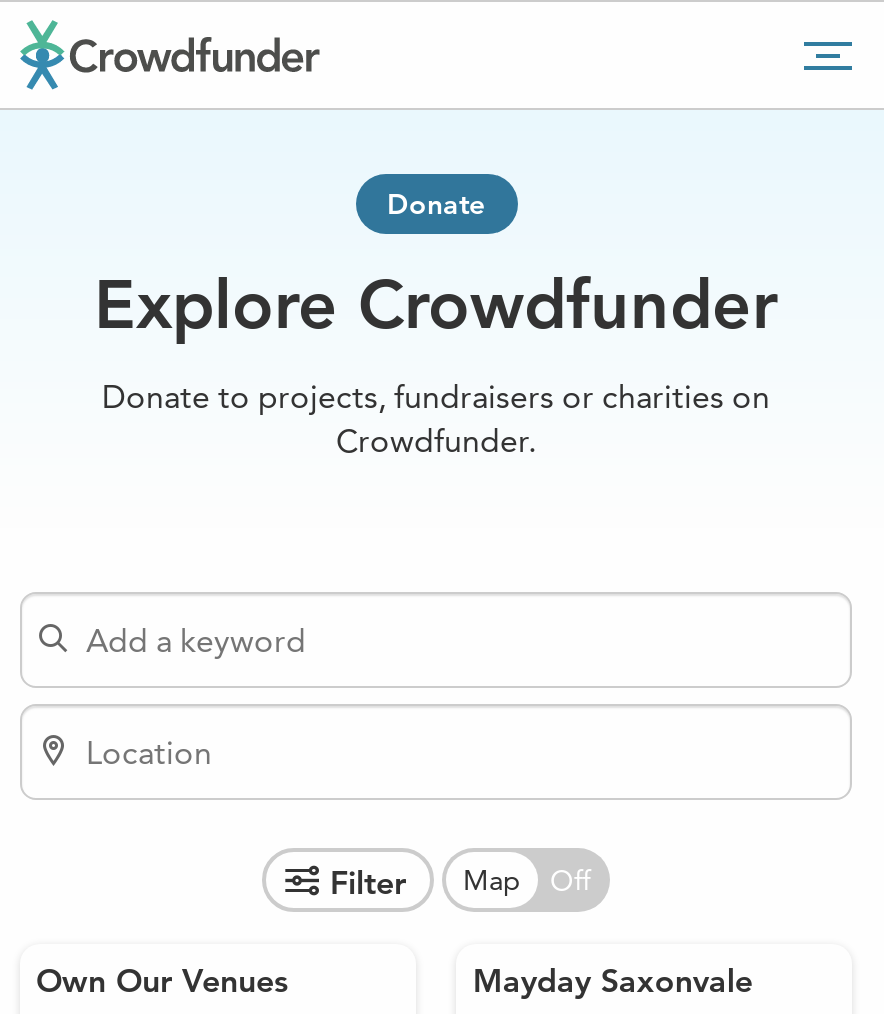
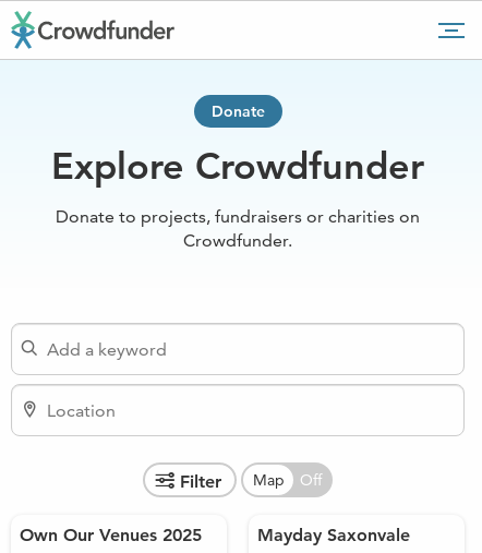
- Own Our Venues
+ Own Our Venues 2025
